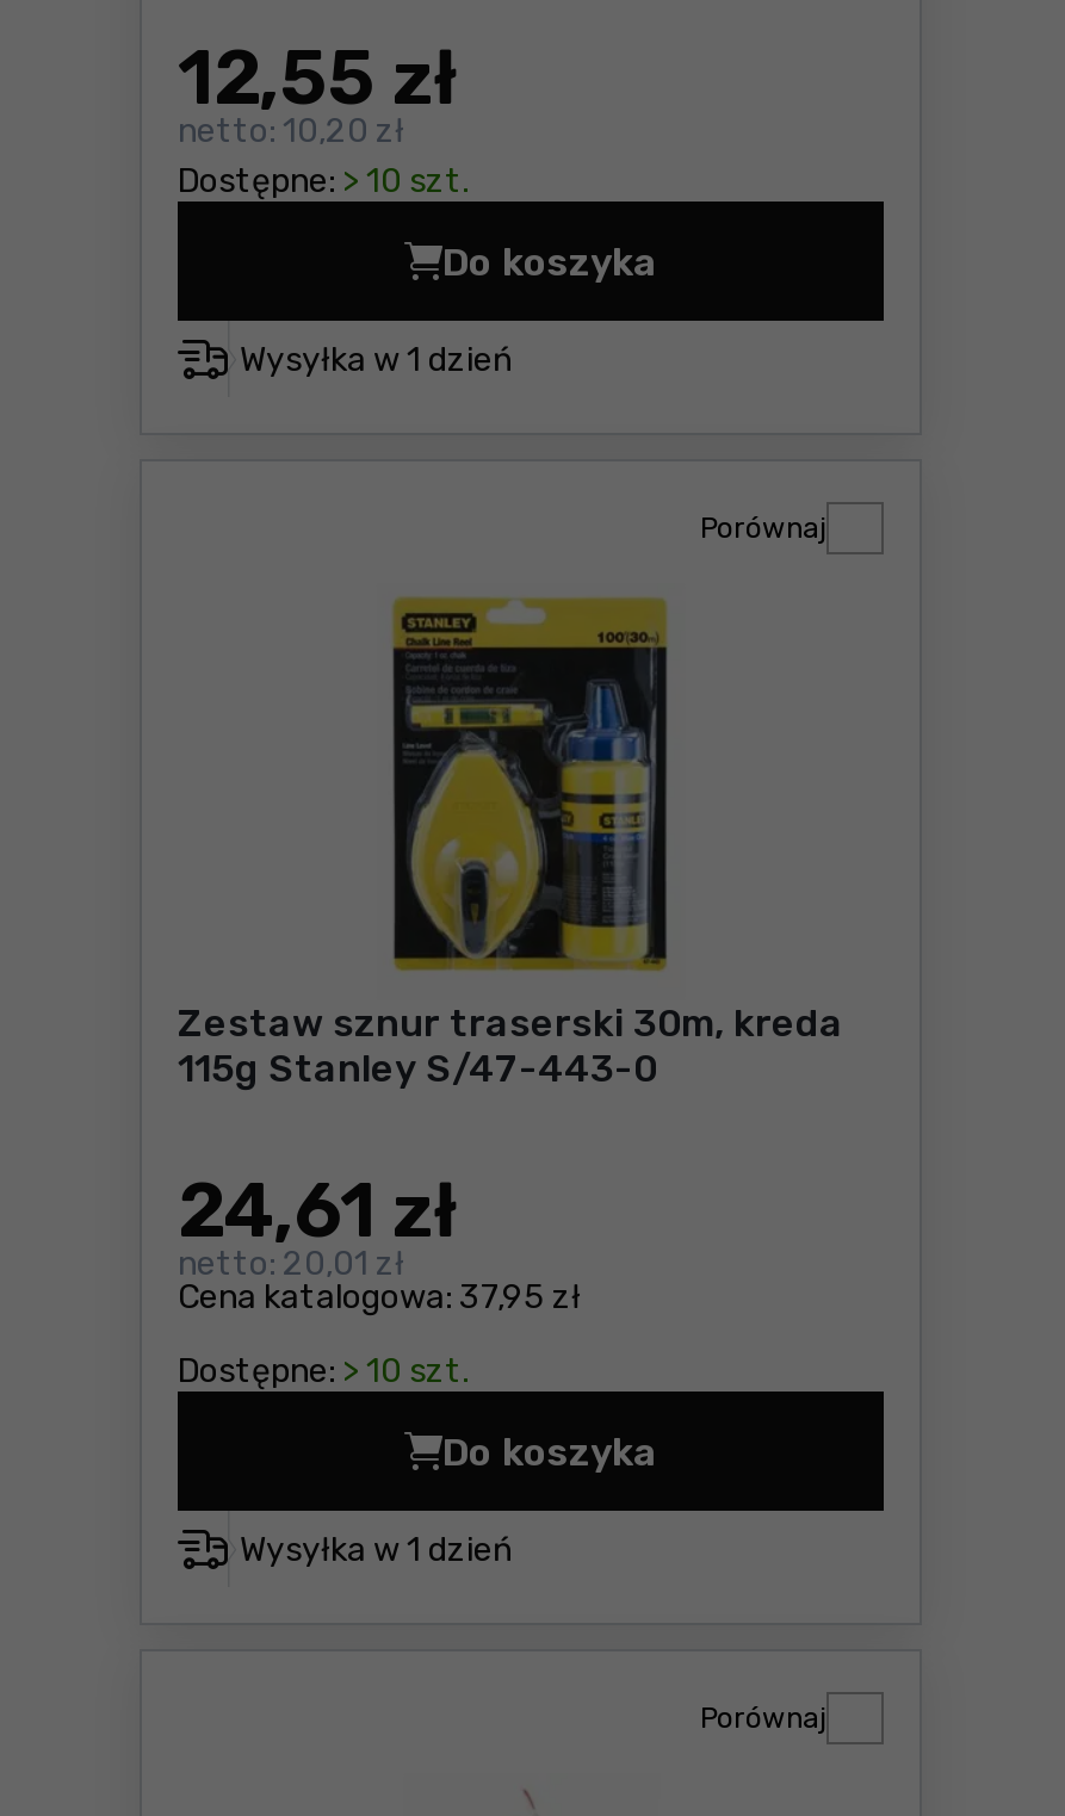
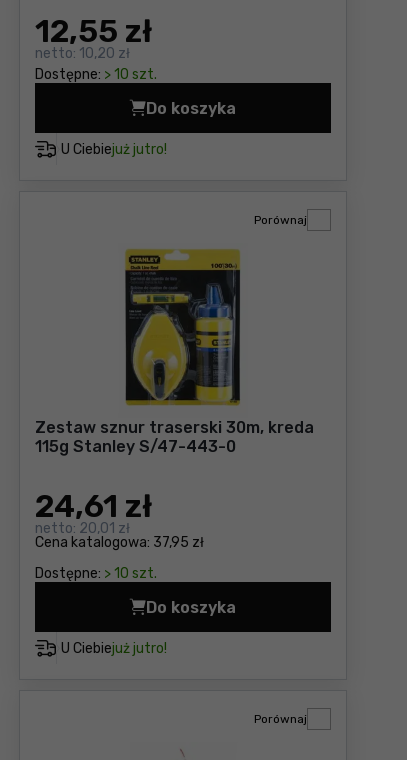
- Wysyłka w 1 dzień
+ U Ciebie już jutro!

- Wysyłka w 1 dzień
+ U Ciebie już jutro!
